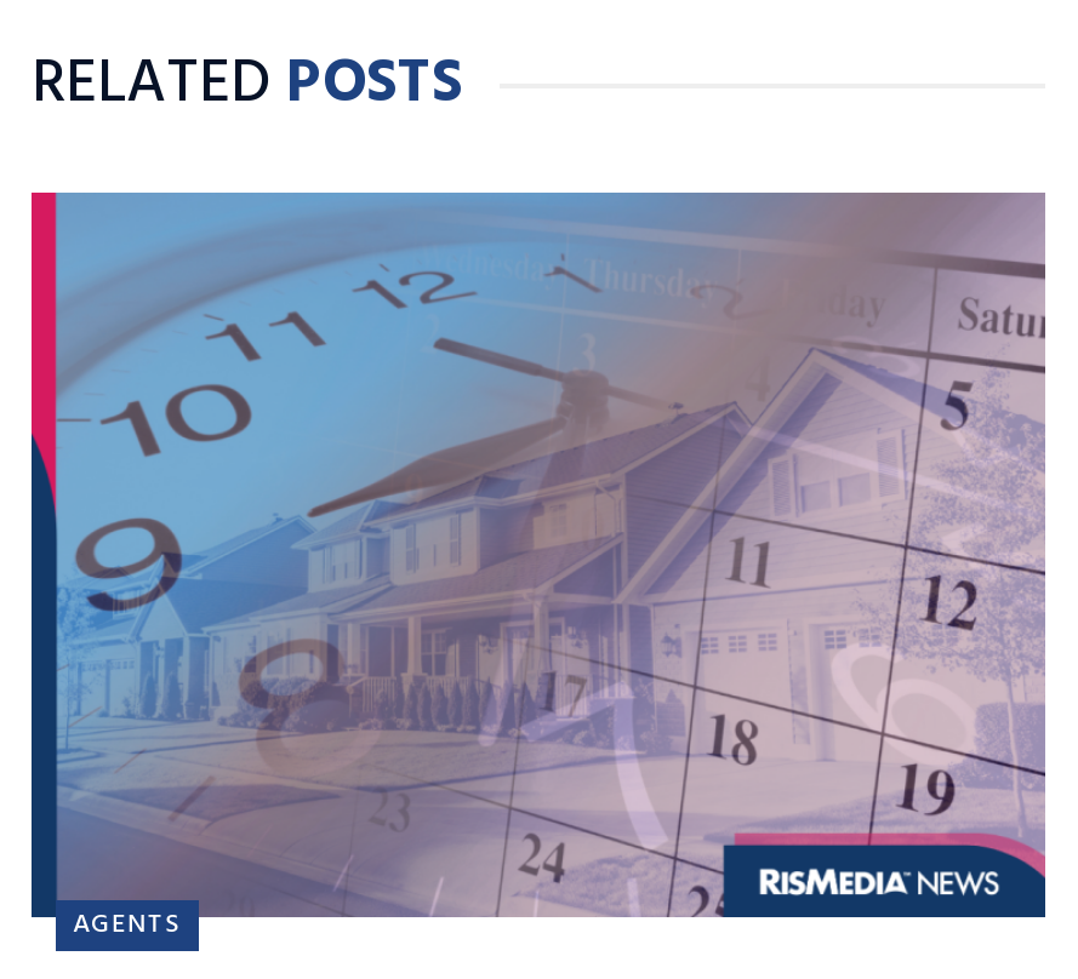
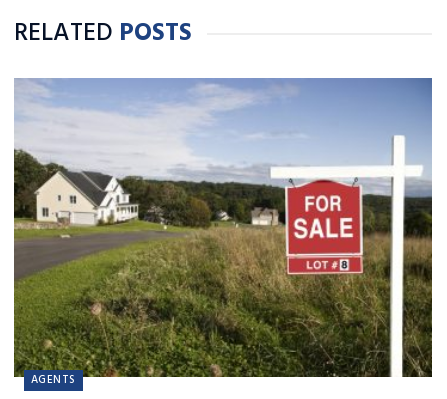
- [image]
+ [image]
